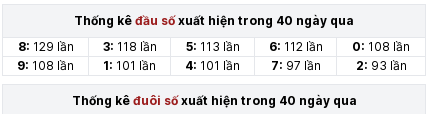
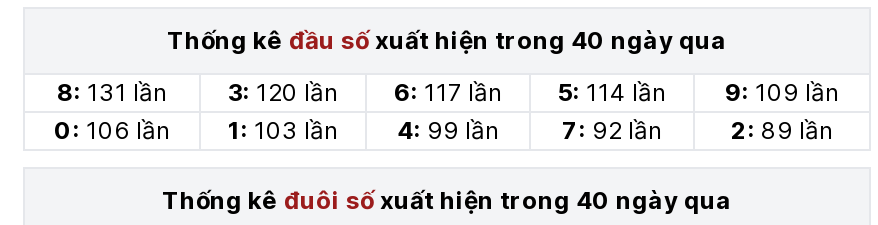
- 8: 129 lần
+ 8: 131 lần

- 3: 118 lần
+ 3: 120 lần

- 5: 113 lần
+ 6: 117 lần

- 6: 112 lần
+ 5: 114 lần

- 0: 108 lần
+ 9: 109 lần

- 9: 108 lần
+ 0: 106 lần

- 1: 101 lần
+ 1: 103 lần

- 4: 101 lần
+ 4: 99 lần

- 7: 97 lần
+ 7: 92 lần

- 2: 93 lần
+ 2: 89 lần
